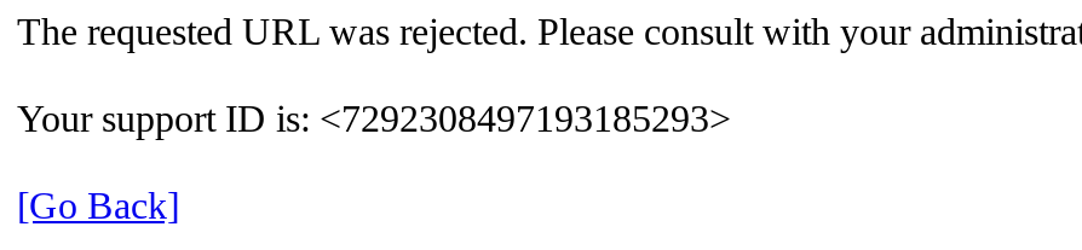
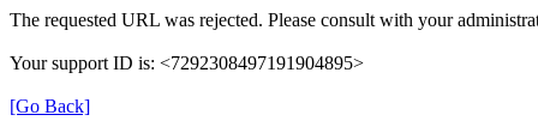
- Your support ID is: <7292308497193185293>
+ Your support ID is: <7292308497191904895>
